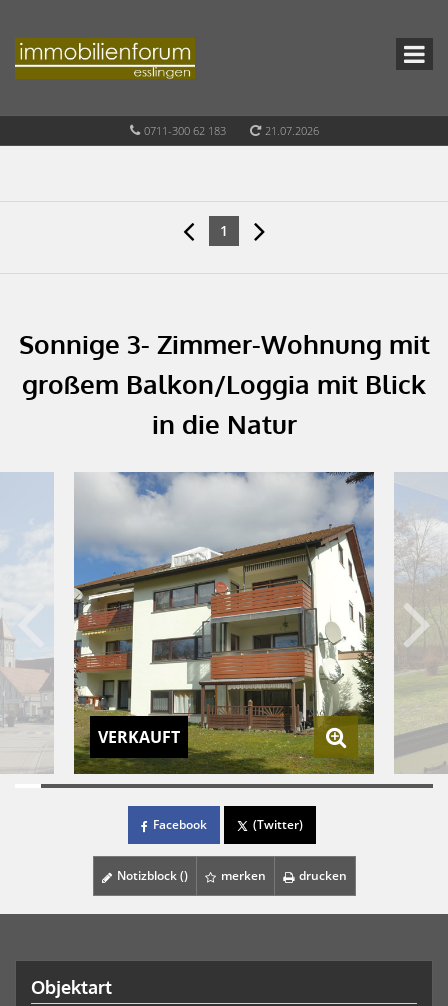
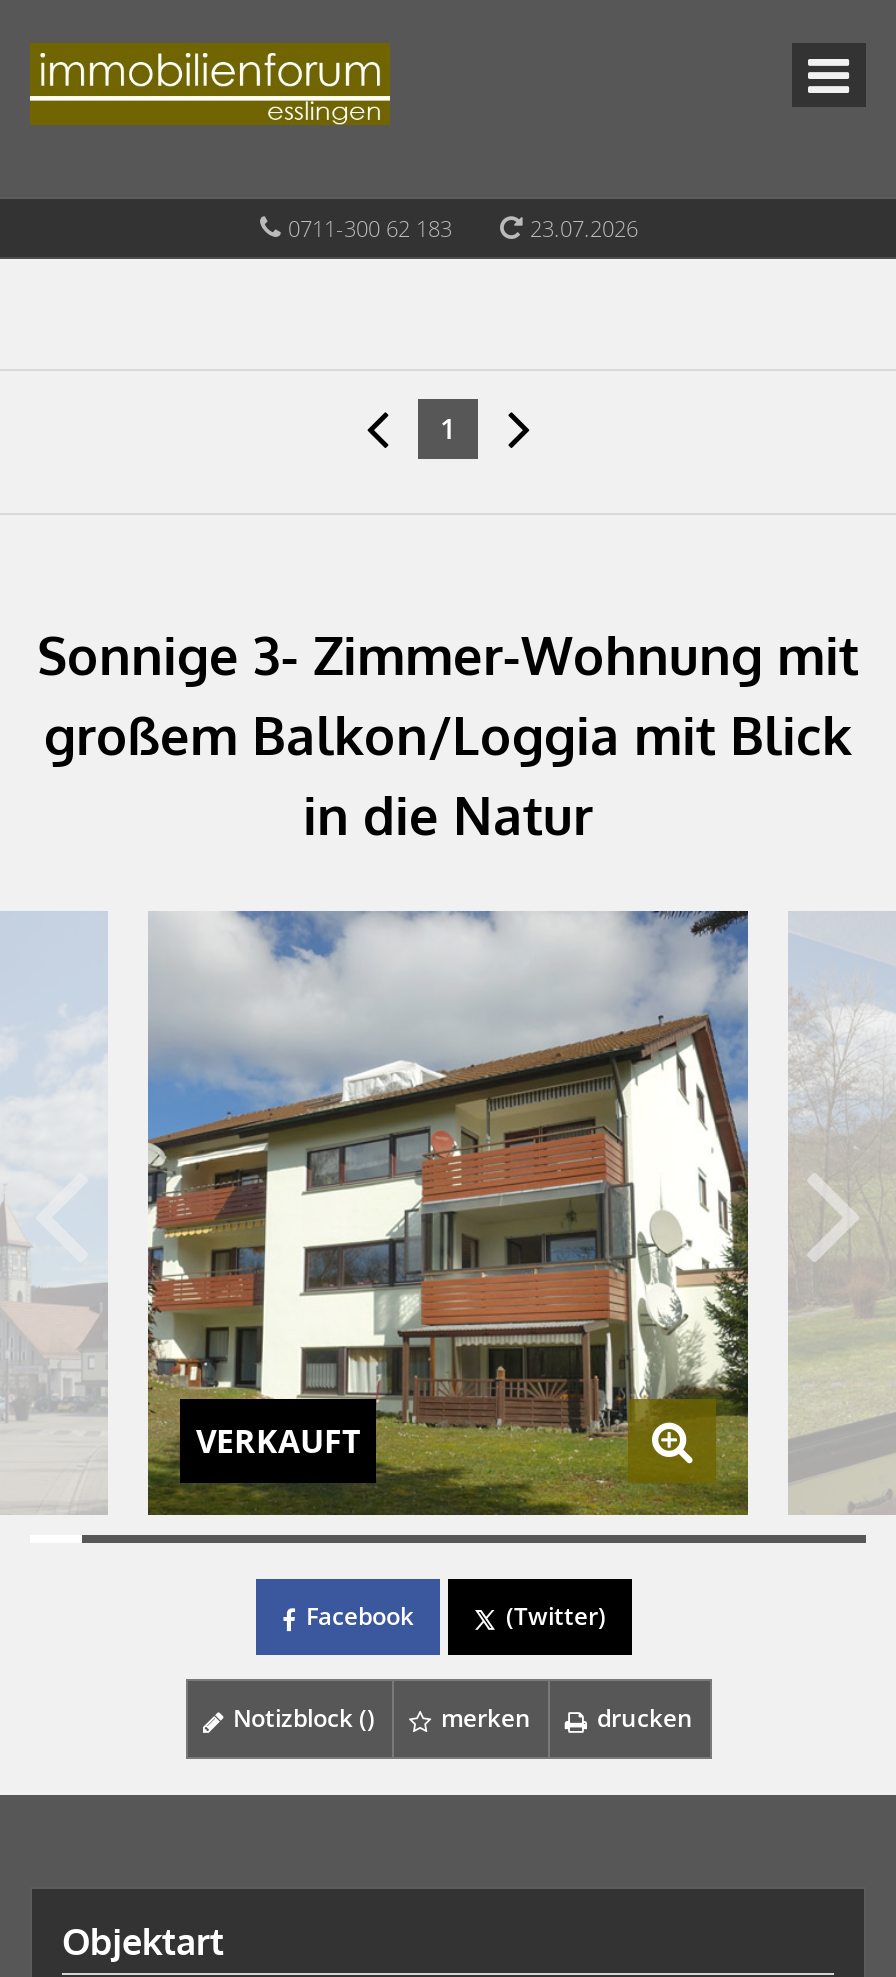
- 21.07.2026
+ 23.07.2026
